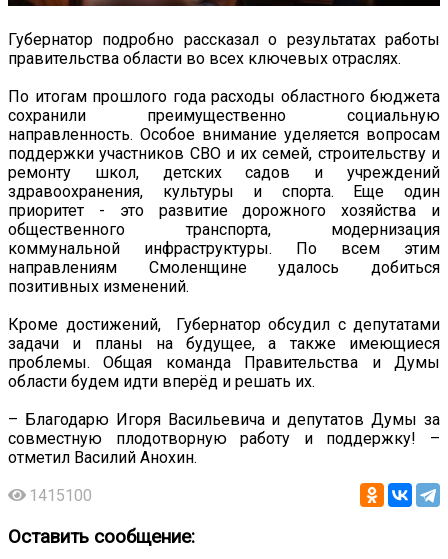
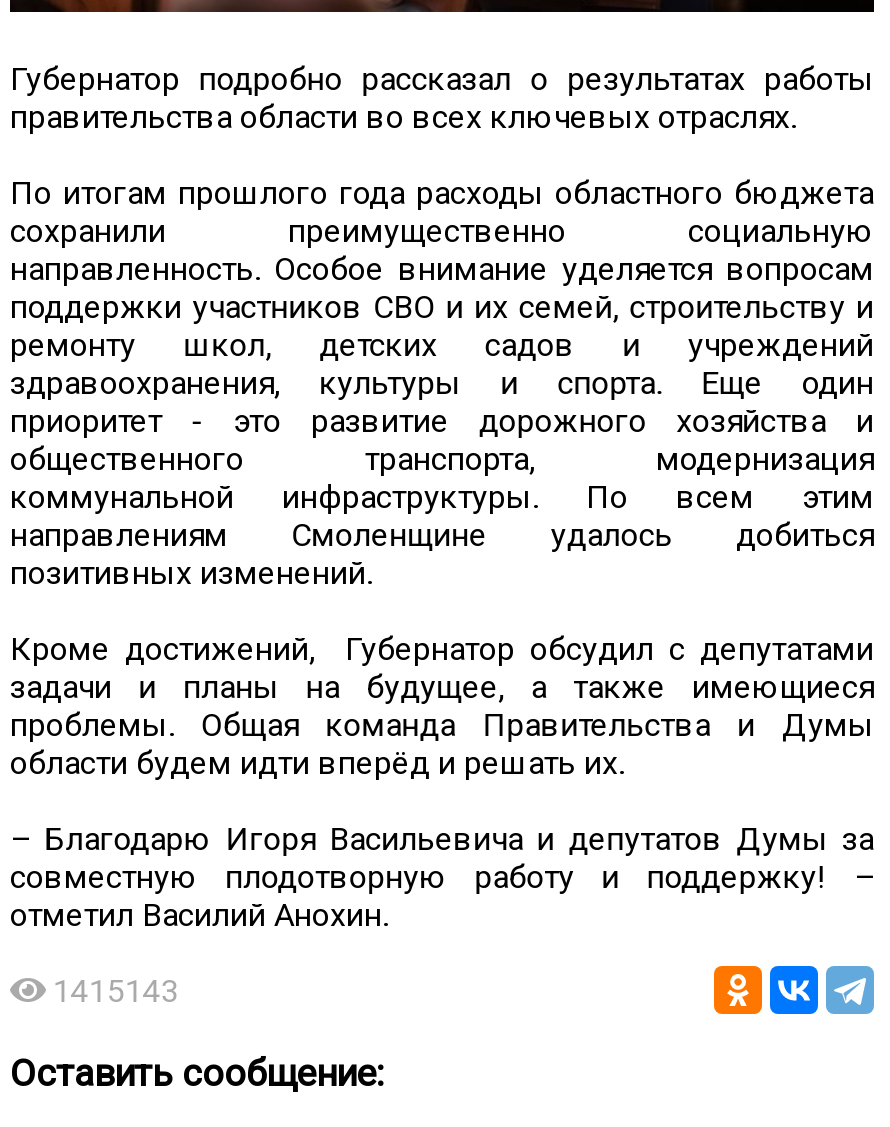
- 1415100
+ 1415143
